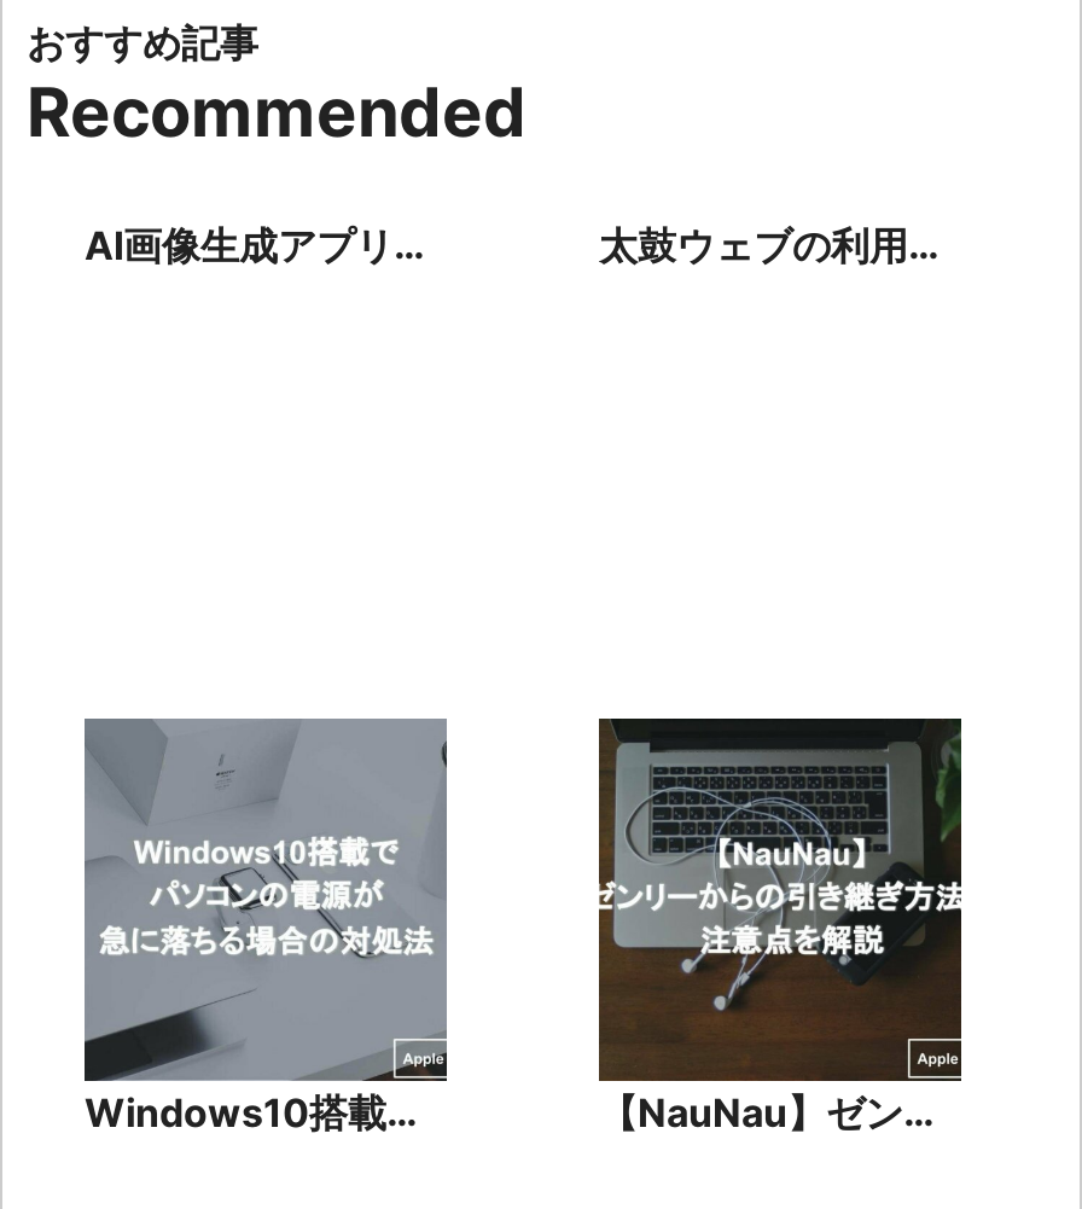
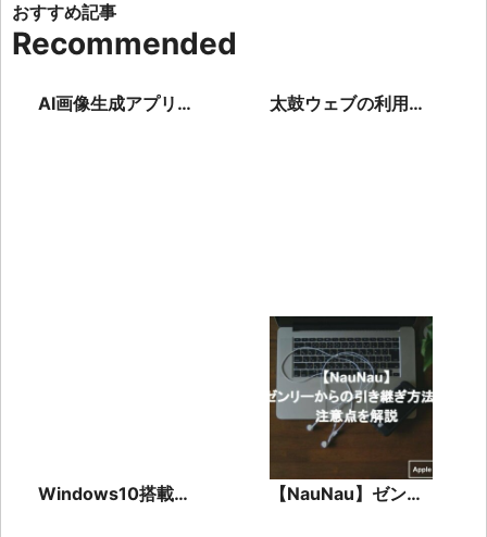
- [image]
